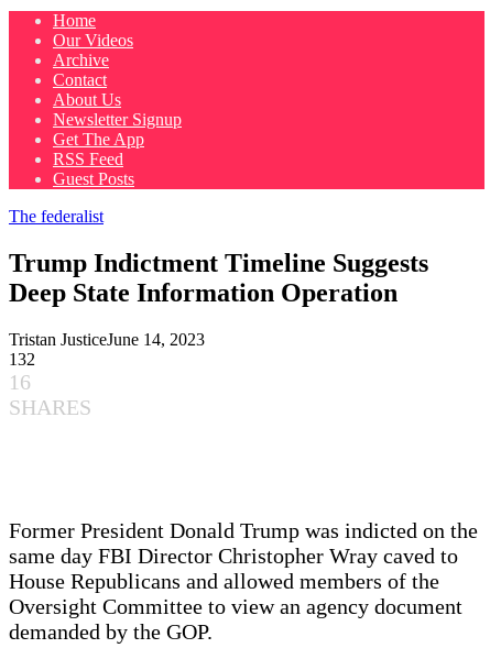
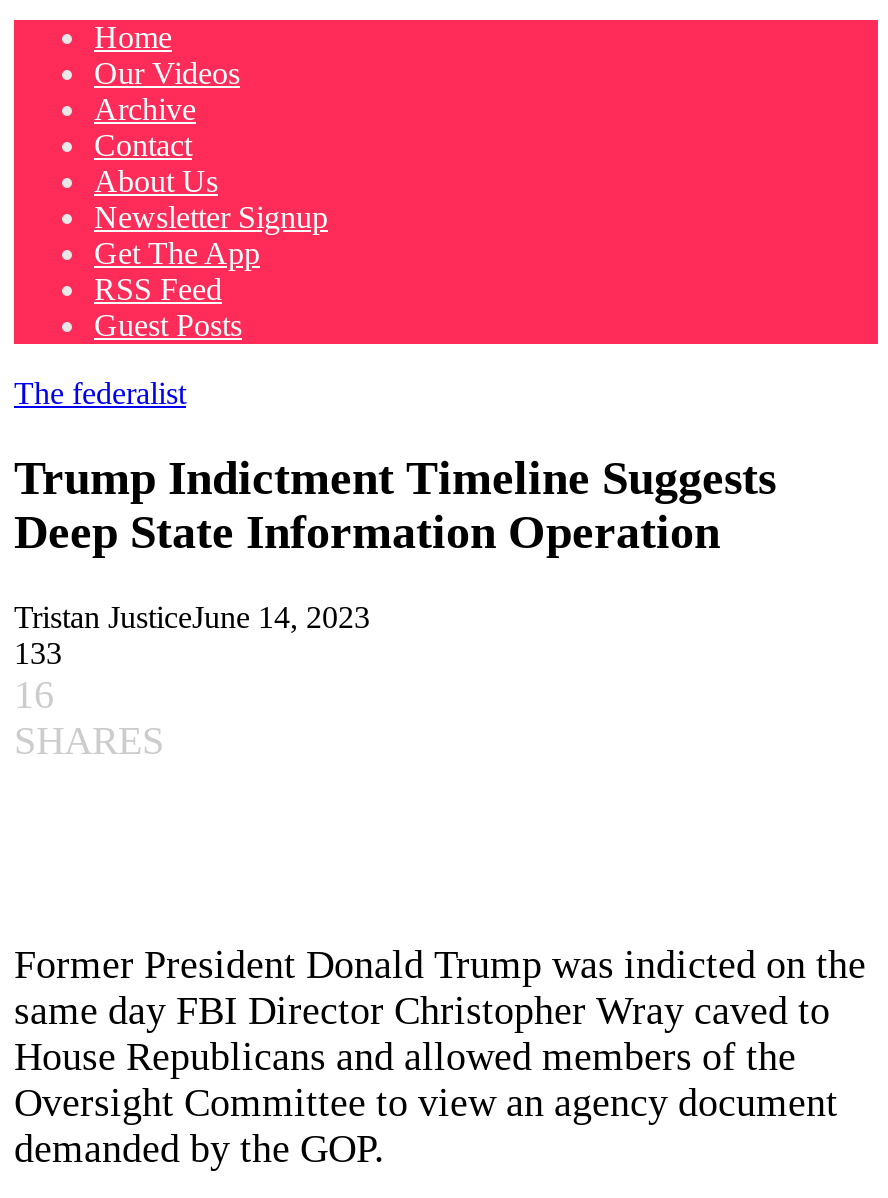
- 132
+ 133
